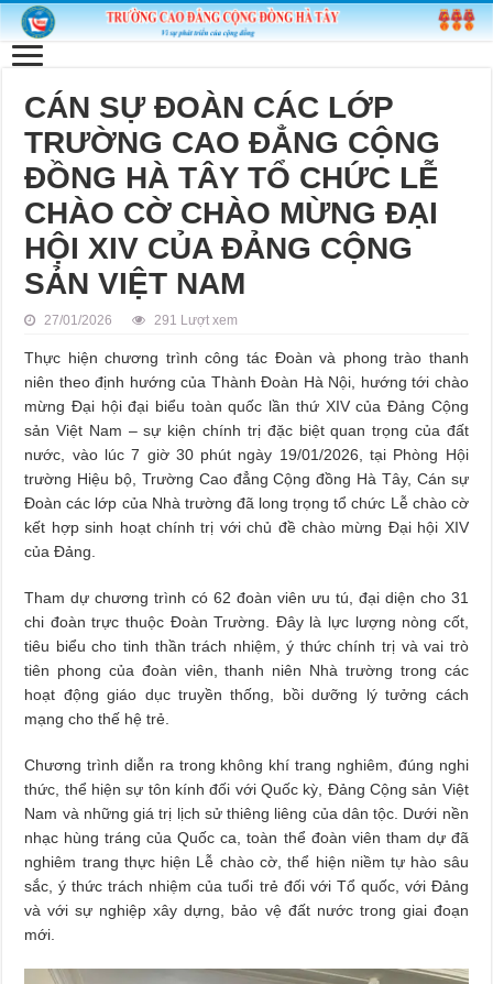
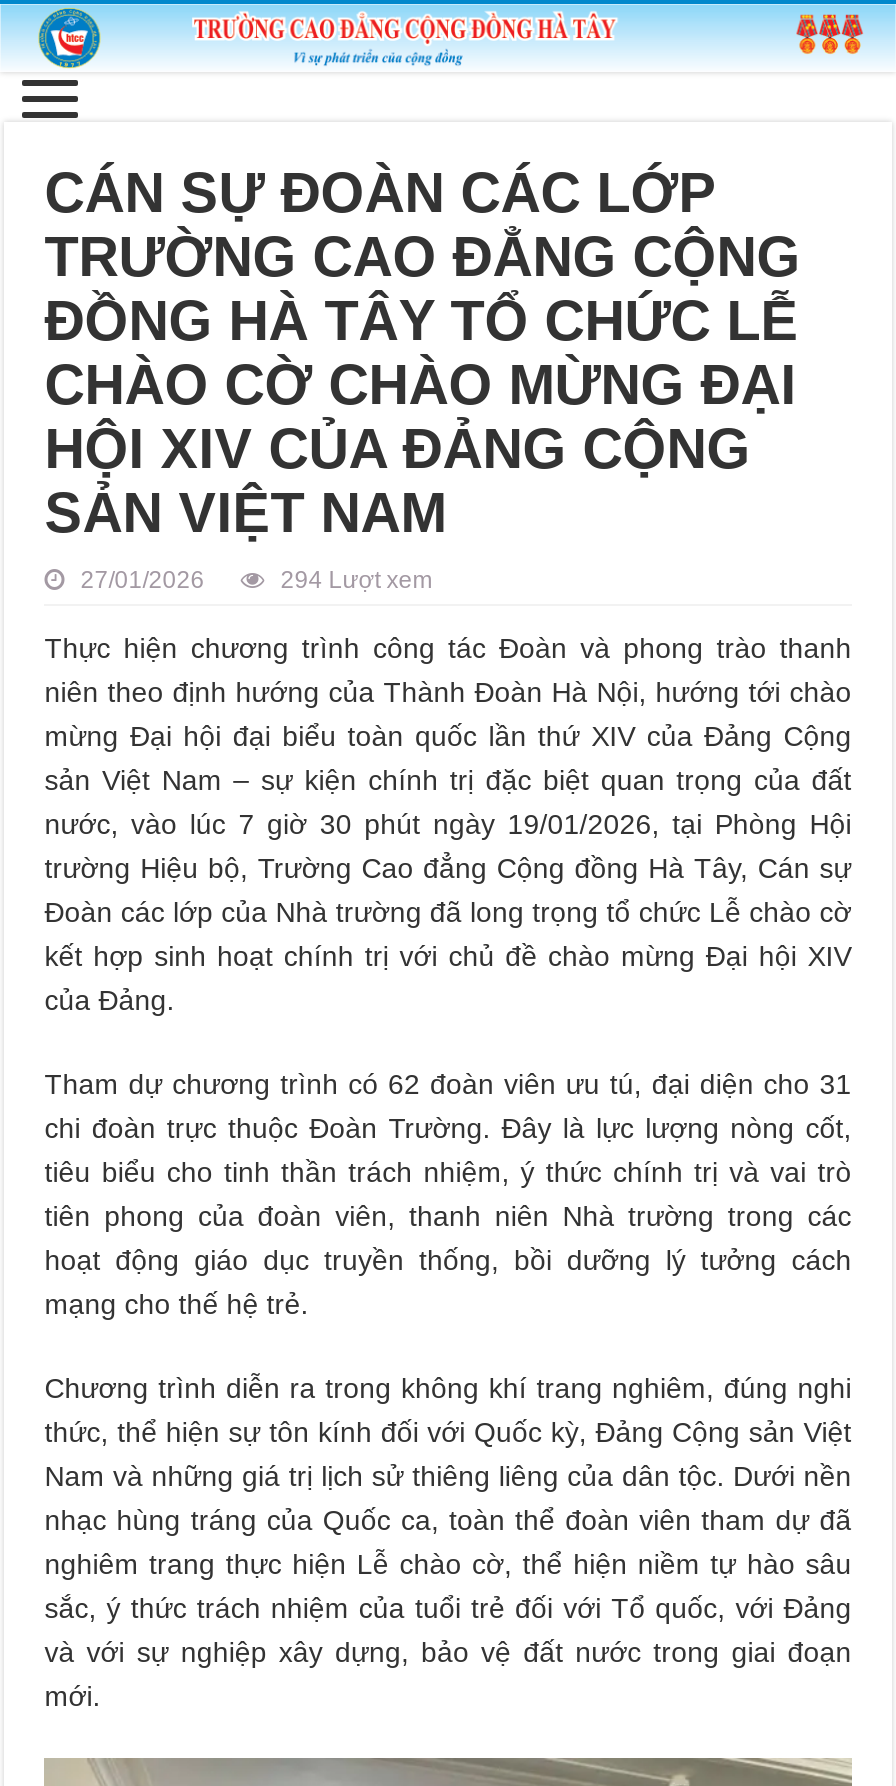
- 291 Lượt xem
+ 294 Lượt xem
